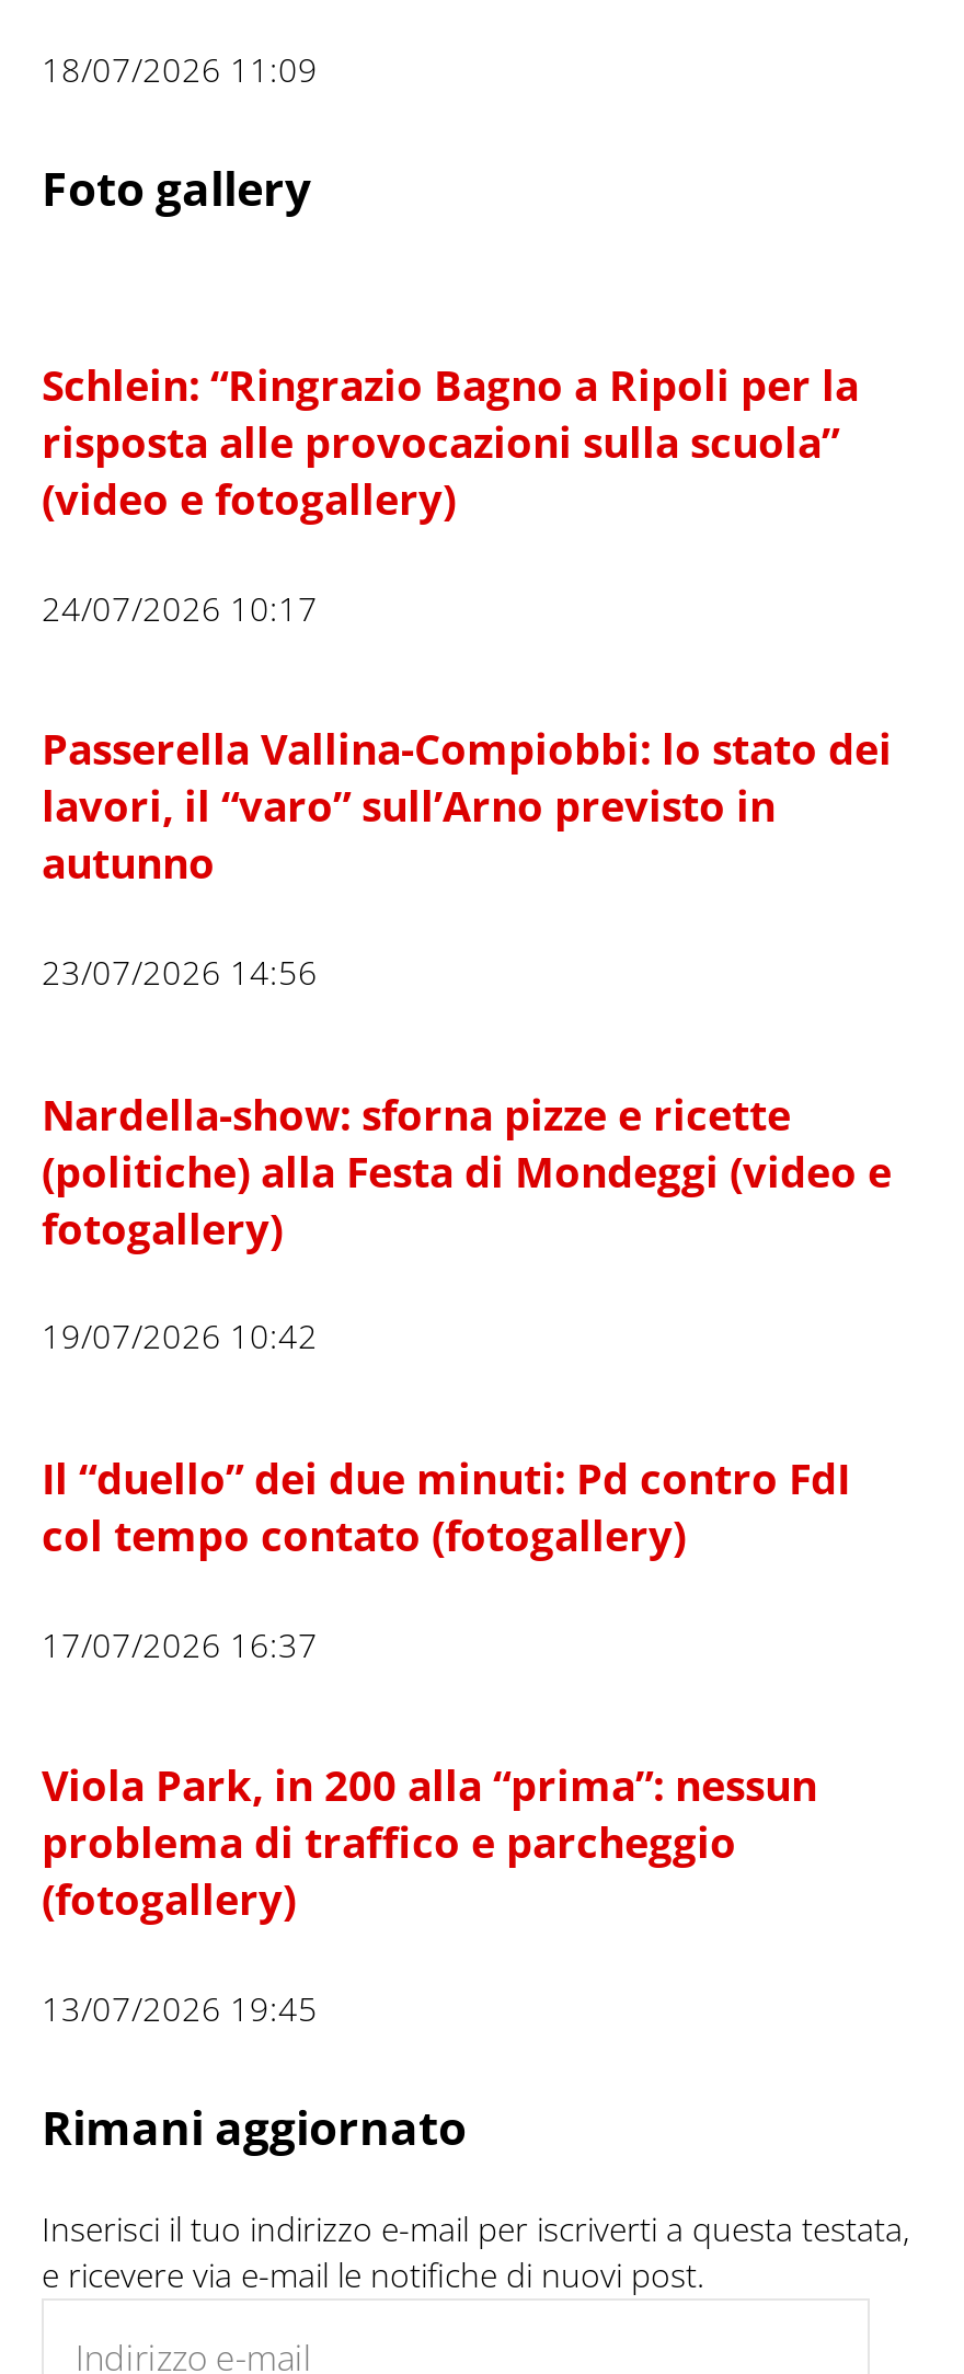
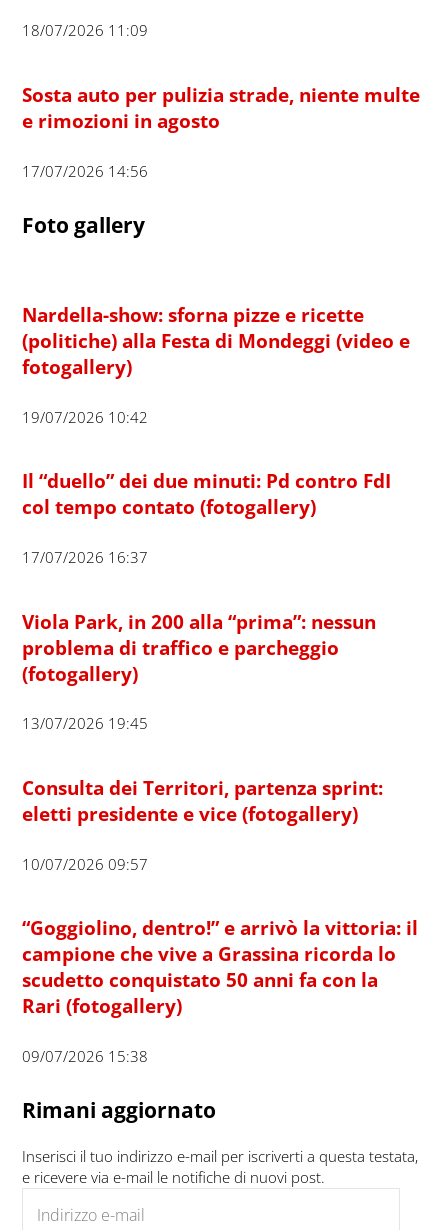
+ Sosta auto per pulizia strade, niente multe
+ e rimozioni in agosto
+ 17/07/2026 14:56

- Schlein: “Ringrazio Bagno a Ripoli per la
- risposta alle provocazioni sulla scuola”
- (video e fotogallery)
- 24/07/2026 10:17
- Passerella Vallina-Compiobbi: lo stato dei
- lavori, il “varo” sull’Arno previsto in
- autunno
- 23/07/2026 14:56

moved up: Nardella-show: sforna pizze e ricette | (politiche) alla Festa di Mondeggi (video e | fotogallery) | ... | (fotogallery) | 13/07/2026 19:45

+ Consulta dei Territori, partenza sprint:
+ eletti presidente e vice (fotogallery)
+ 10/07/2026 09:57
+ “Goggiolino, dentro!” e arrivò la vittoria: il
+ campione che vive a Grassina ricorda lo
+ scudetto conquistato 50 anni fa con la
+ Rari (fotogallery)
+ 09/07/2026 15:38
